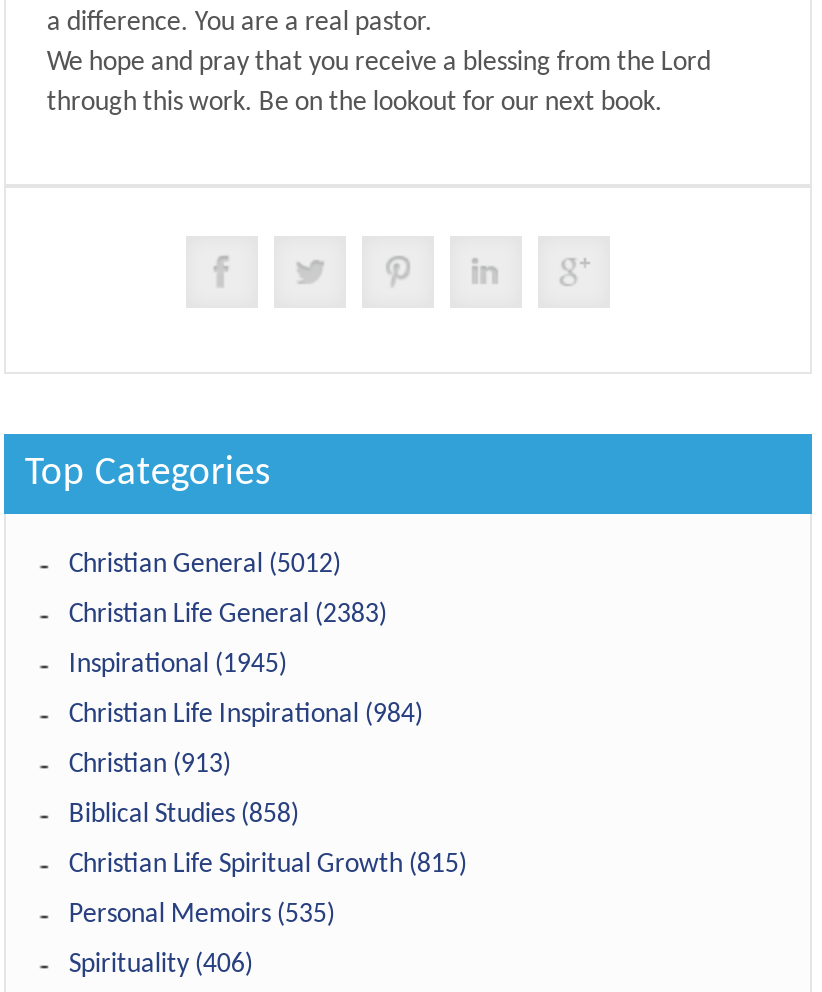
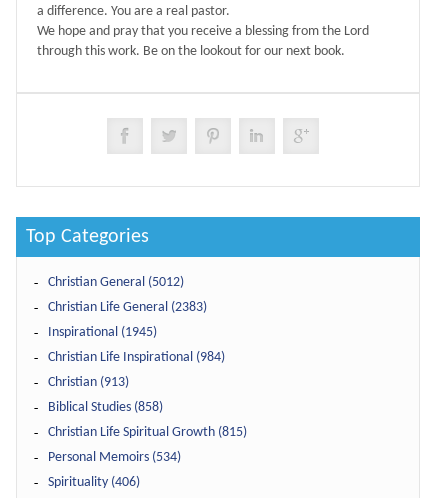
- Personal Memoirs (535)
+ Personal Memoirs (534)
